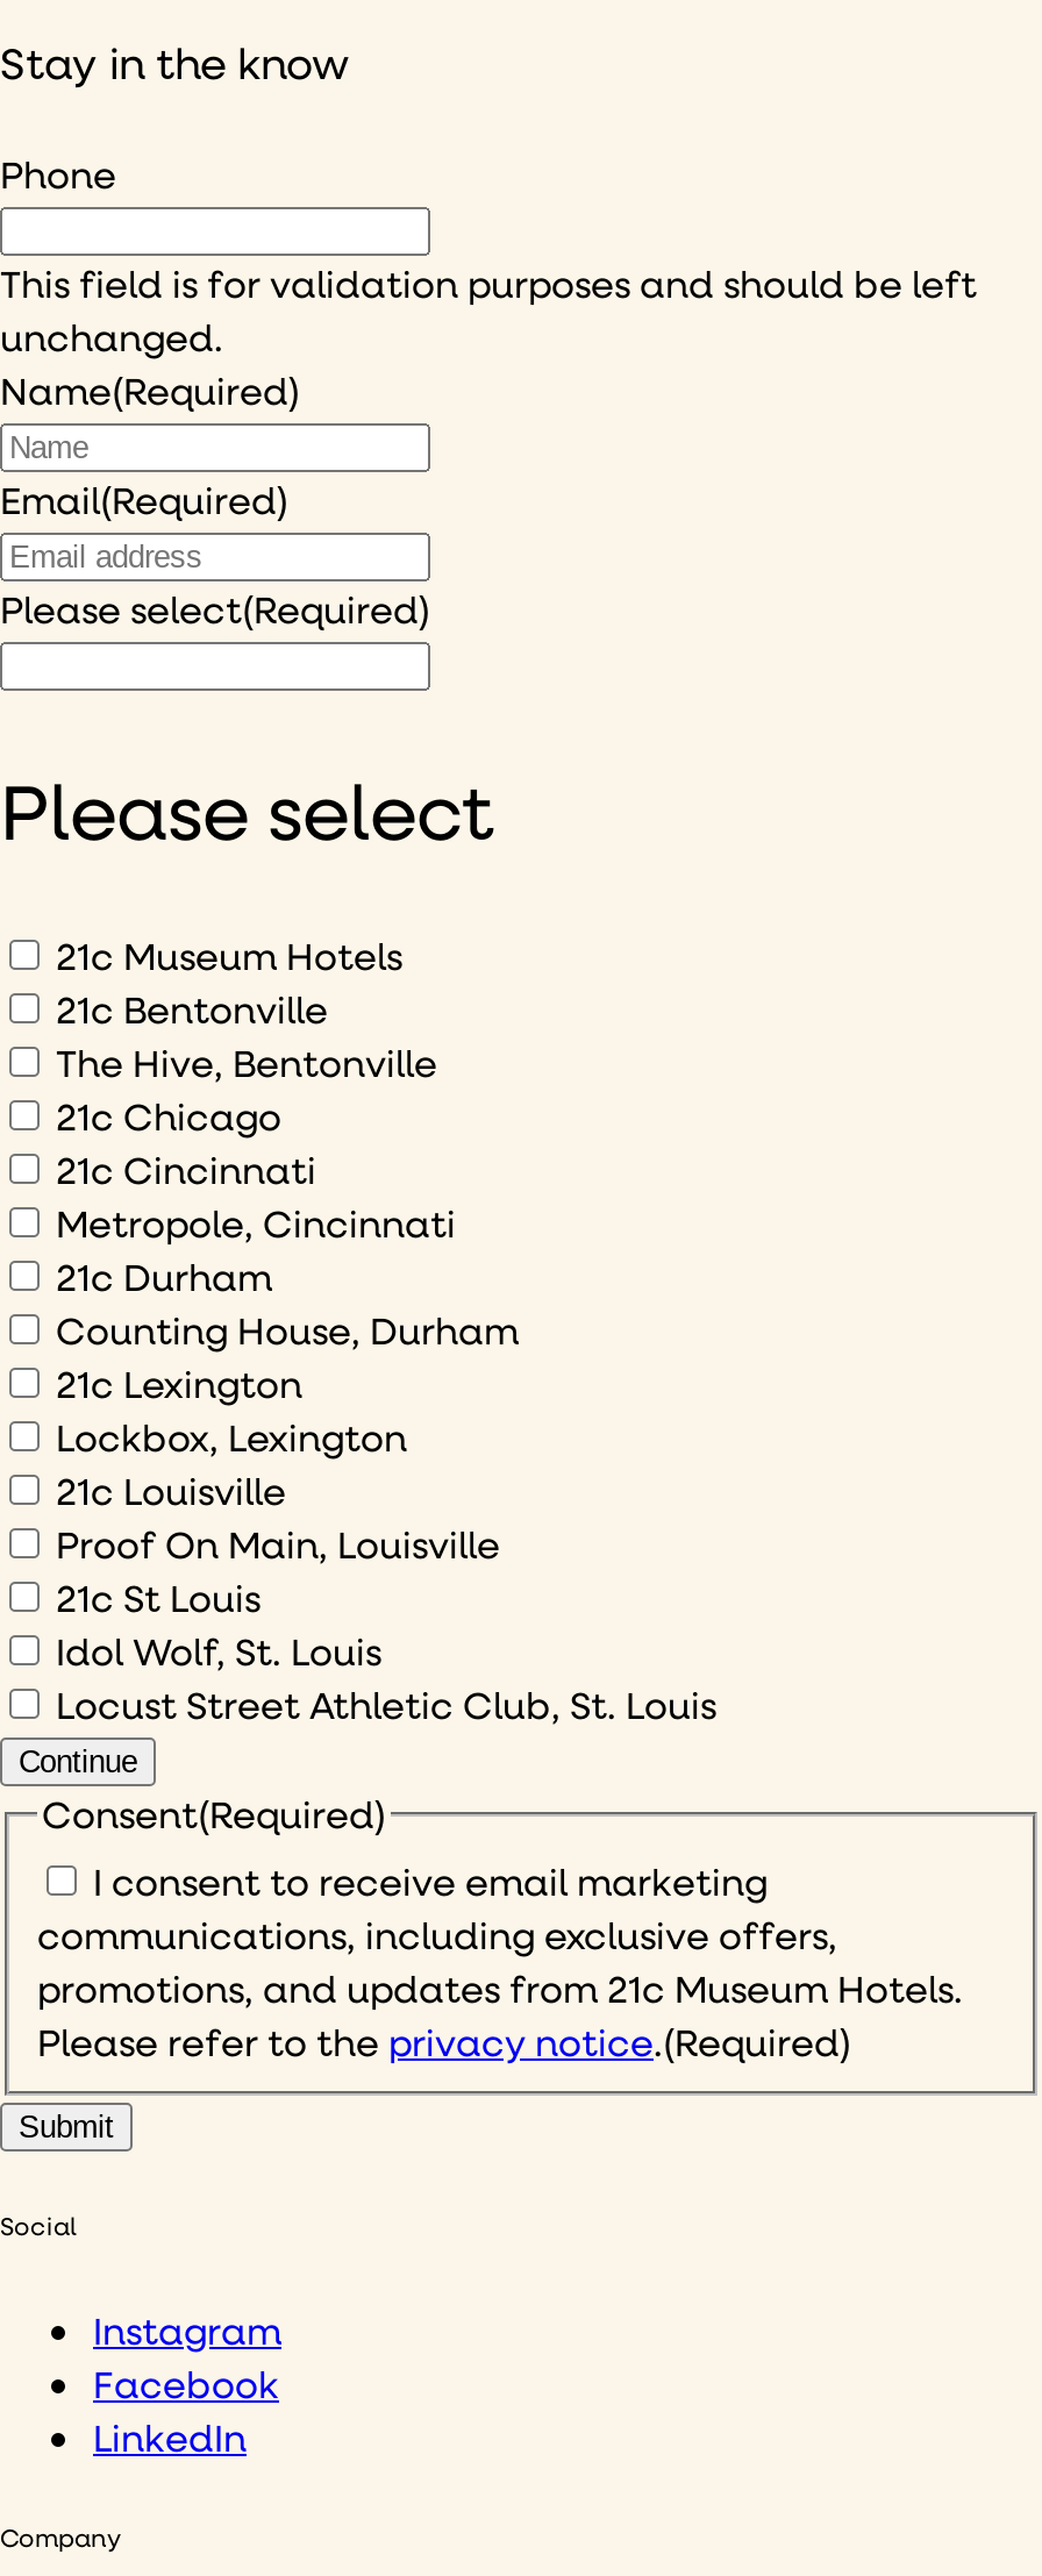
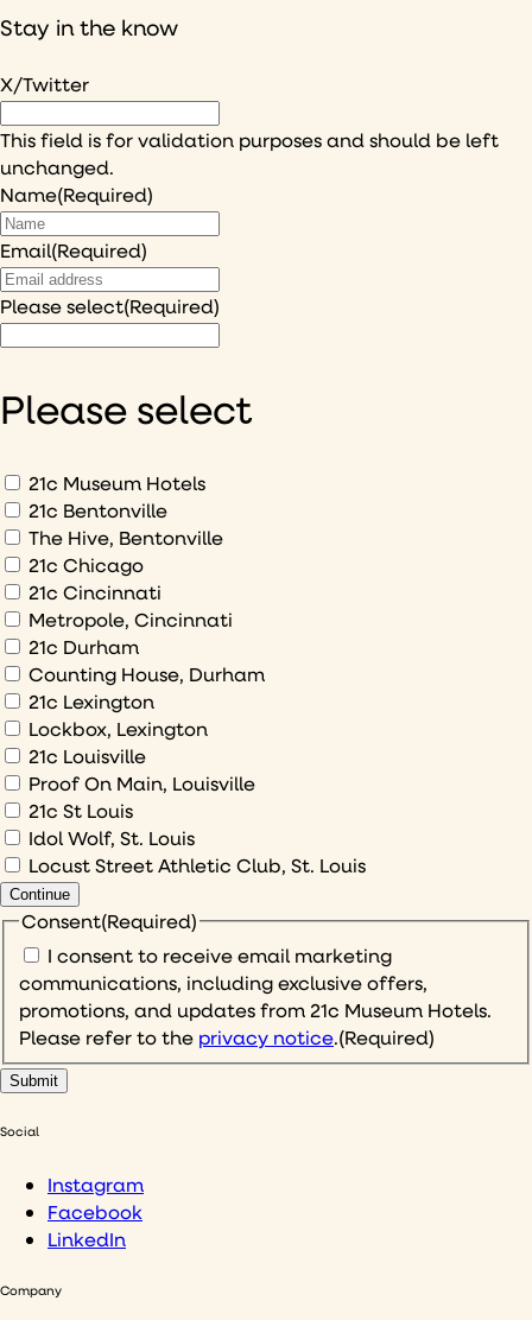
- Phone
+ X/Twitter
